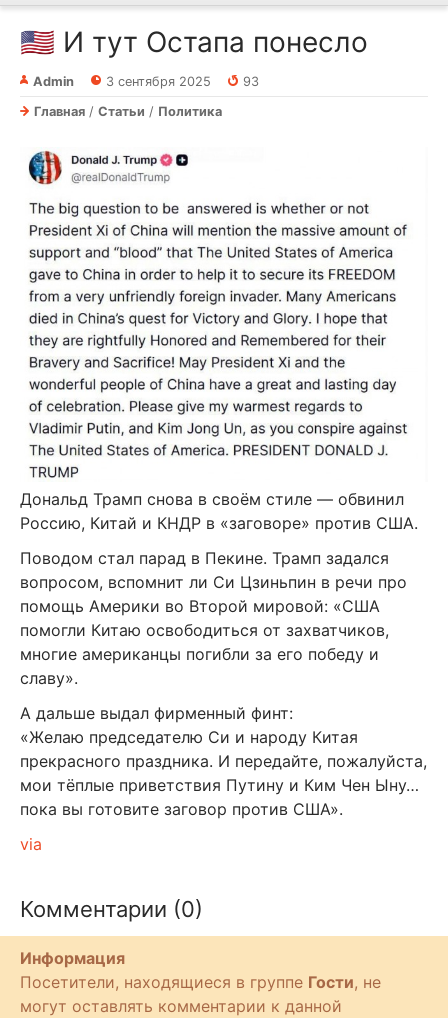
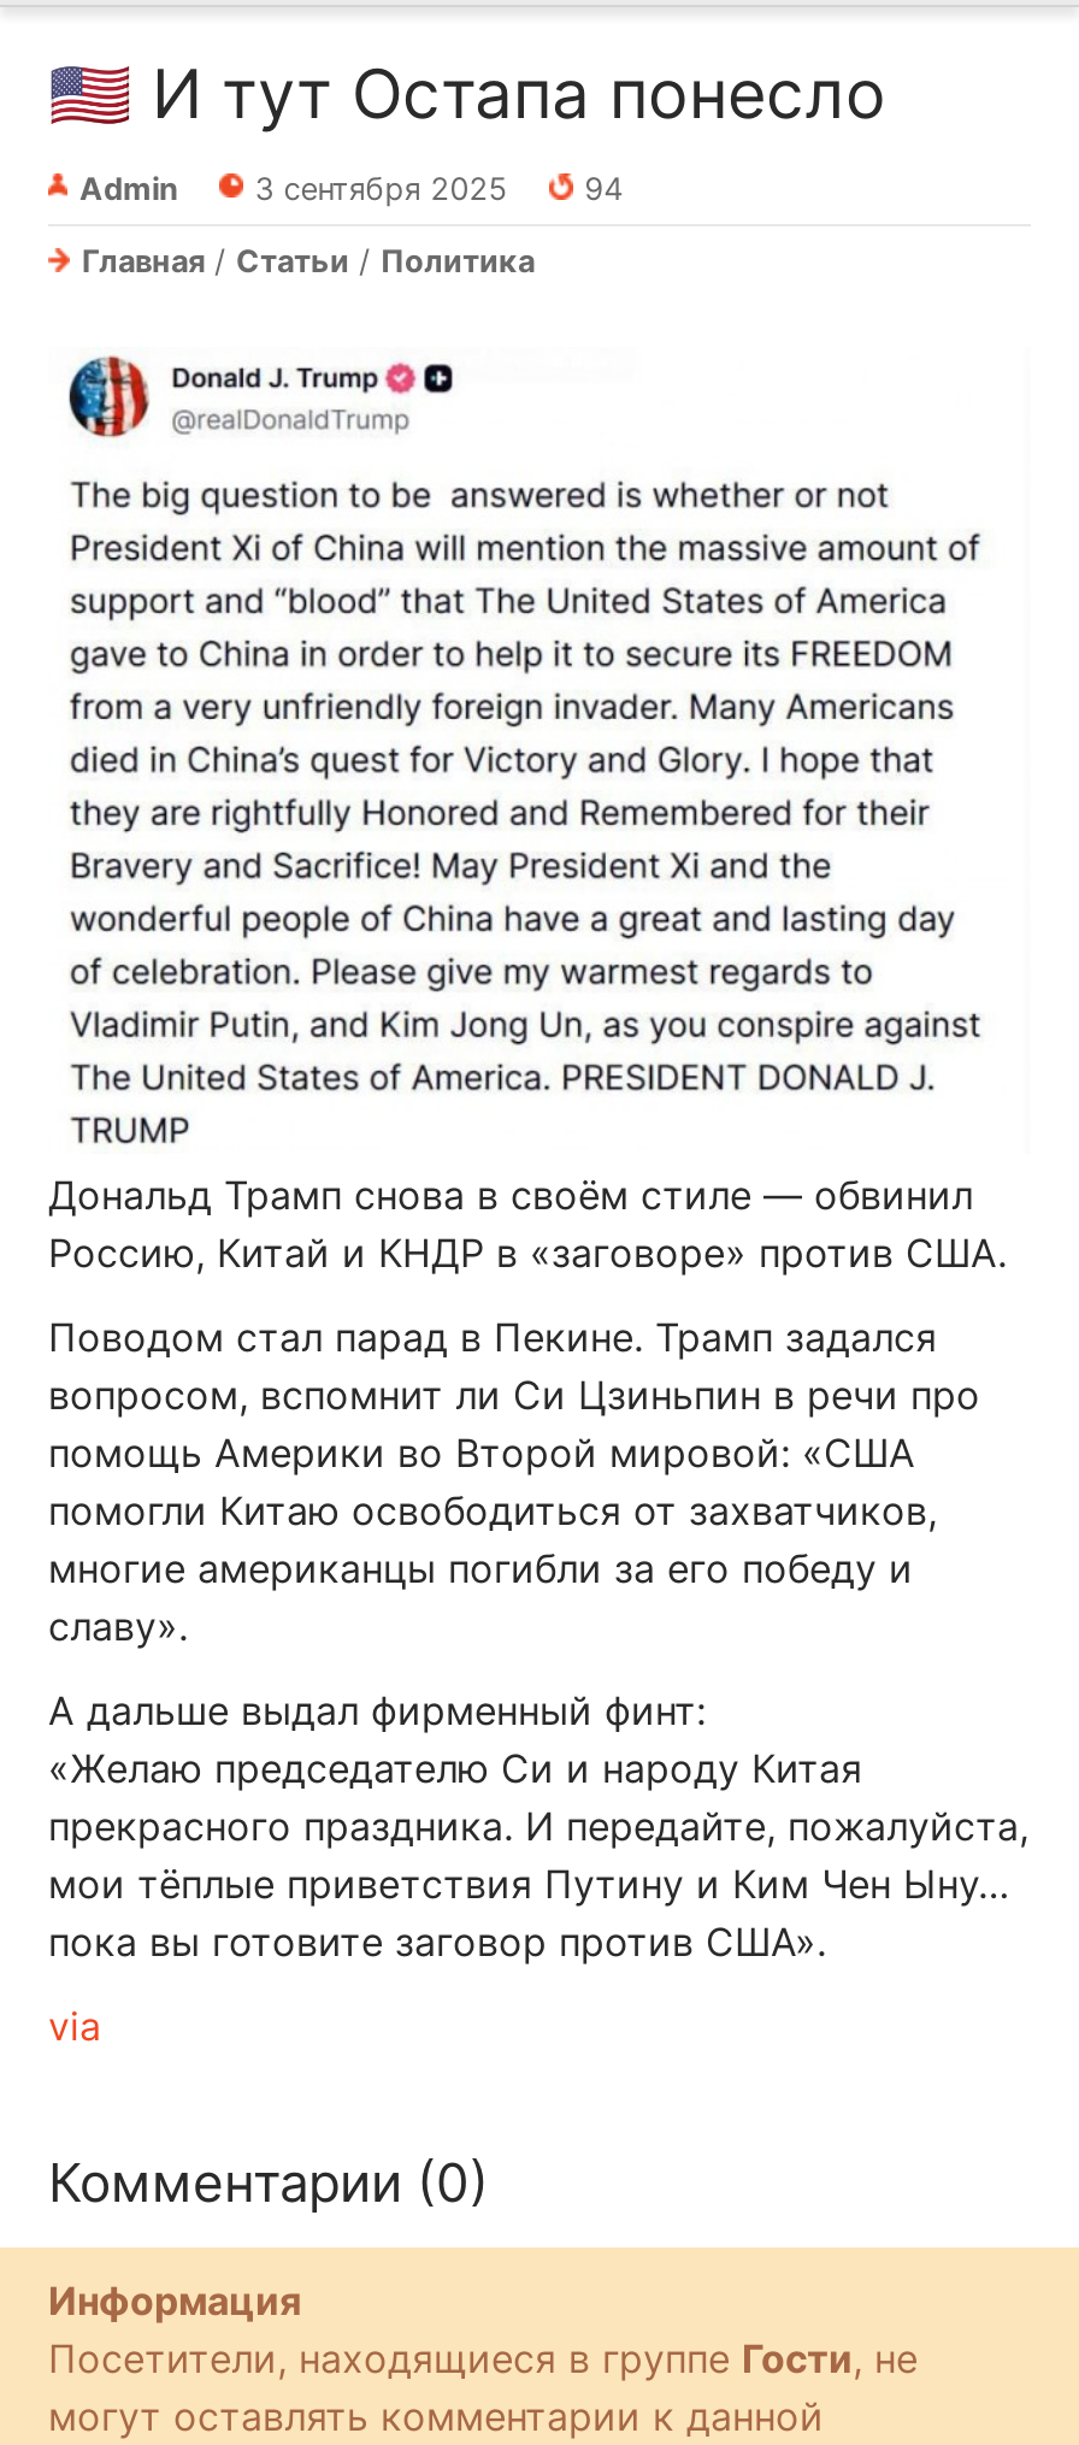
- 93
+ 94
